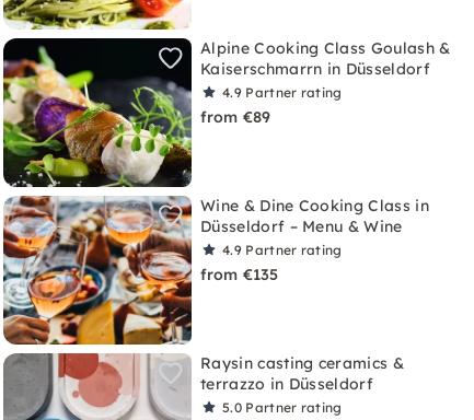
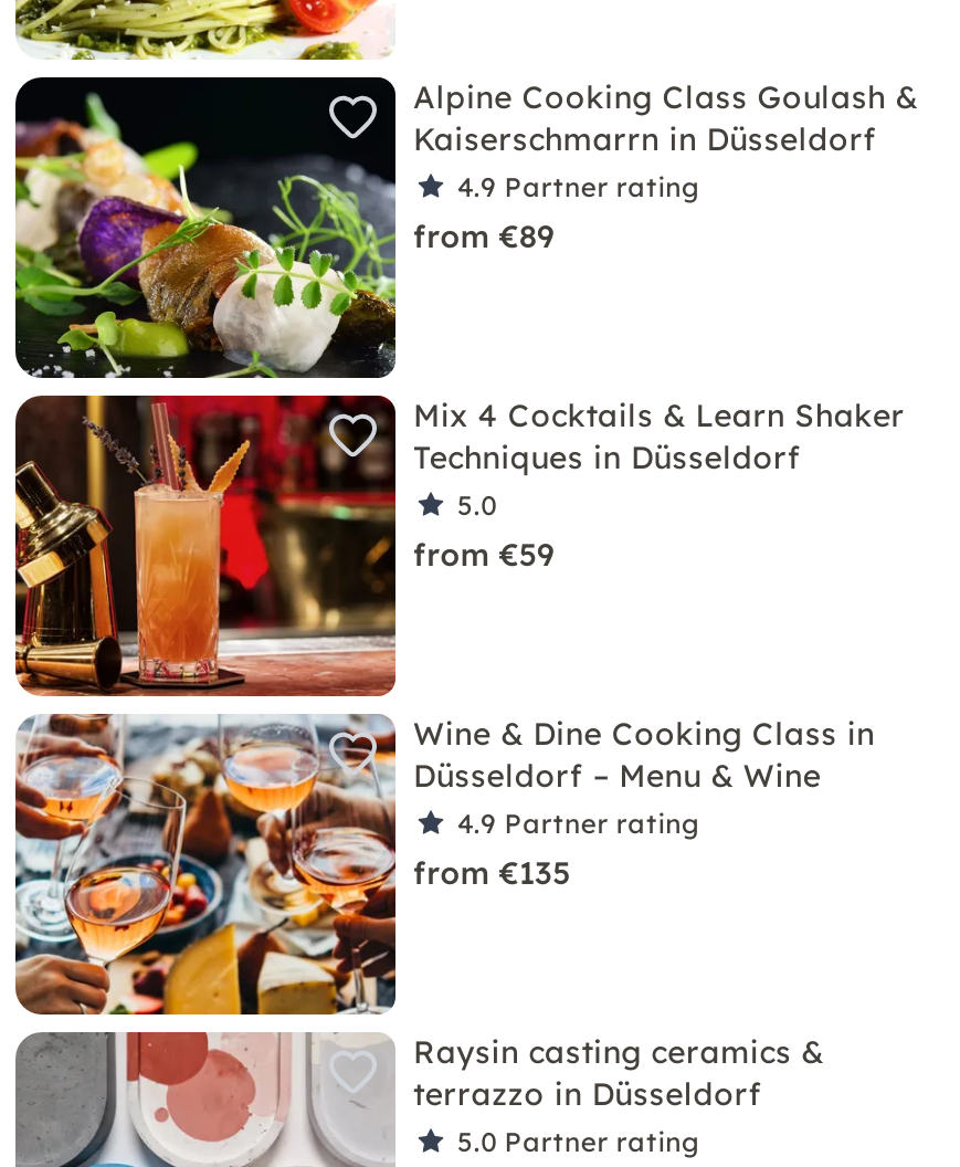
+ [image]
+ Mix 4 Cocktails & Learn Shaker
+ Techniques in Düsseldorf
+ 5.0
+ from €59
